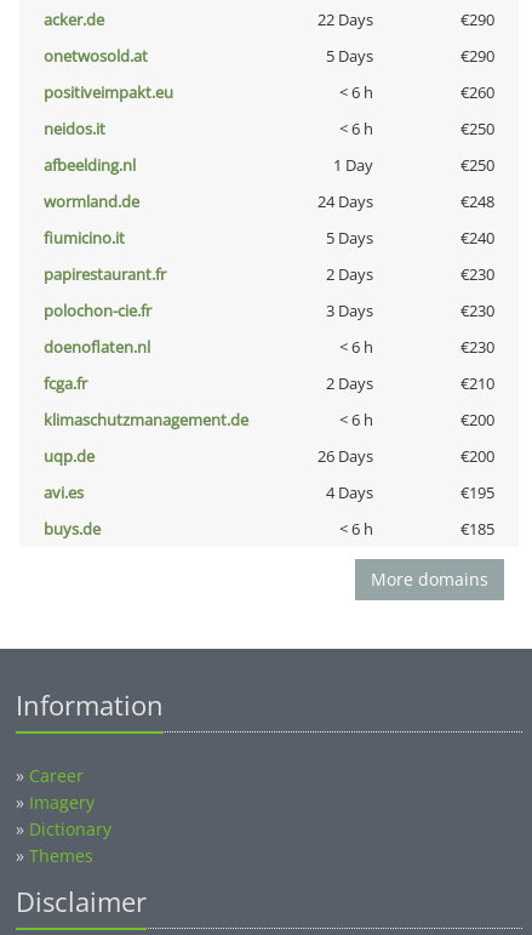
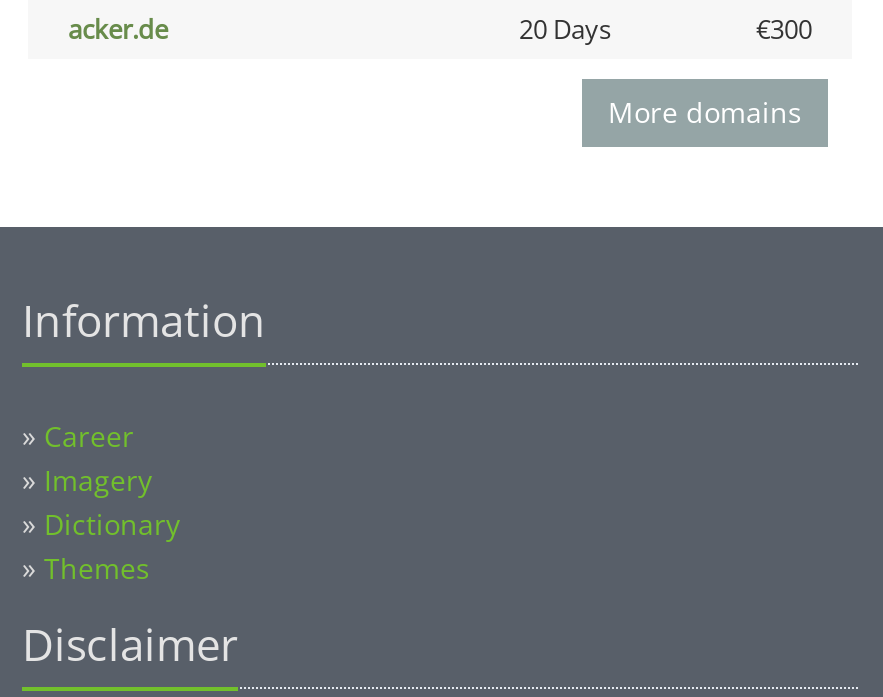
- 22 Days
- €290
- onetwosold.at
- 5 Days
- €290
- positiveimpakt.eu
- < 6 h
- €260
- neidos.it
- < 6 h
- €250
- afbeelding.nl
- 1 Day
- €250
- wormland.de
- 24 Days
- €248
- fiumicino.it
- 5 Days
- €240
- papirestaurant.fr
- 2 Days
- €230
- polochon-cie.fr
- 3 Days
- €230
- doenoflaten.nl
- < 6 h
- €230
- fcga.fr
- 2 Days
- €210
- klimaschutzmanagement.de
- < 6 h
- €200
- uqp.de
- 26 Days
- €200
- avi.es
- 4 Days
- €195
- buys.de
- < 6 h
- €185
+ 20 Days
+ €300
